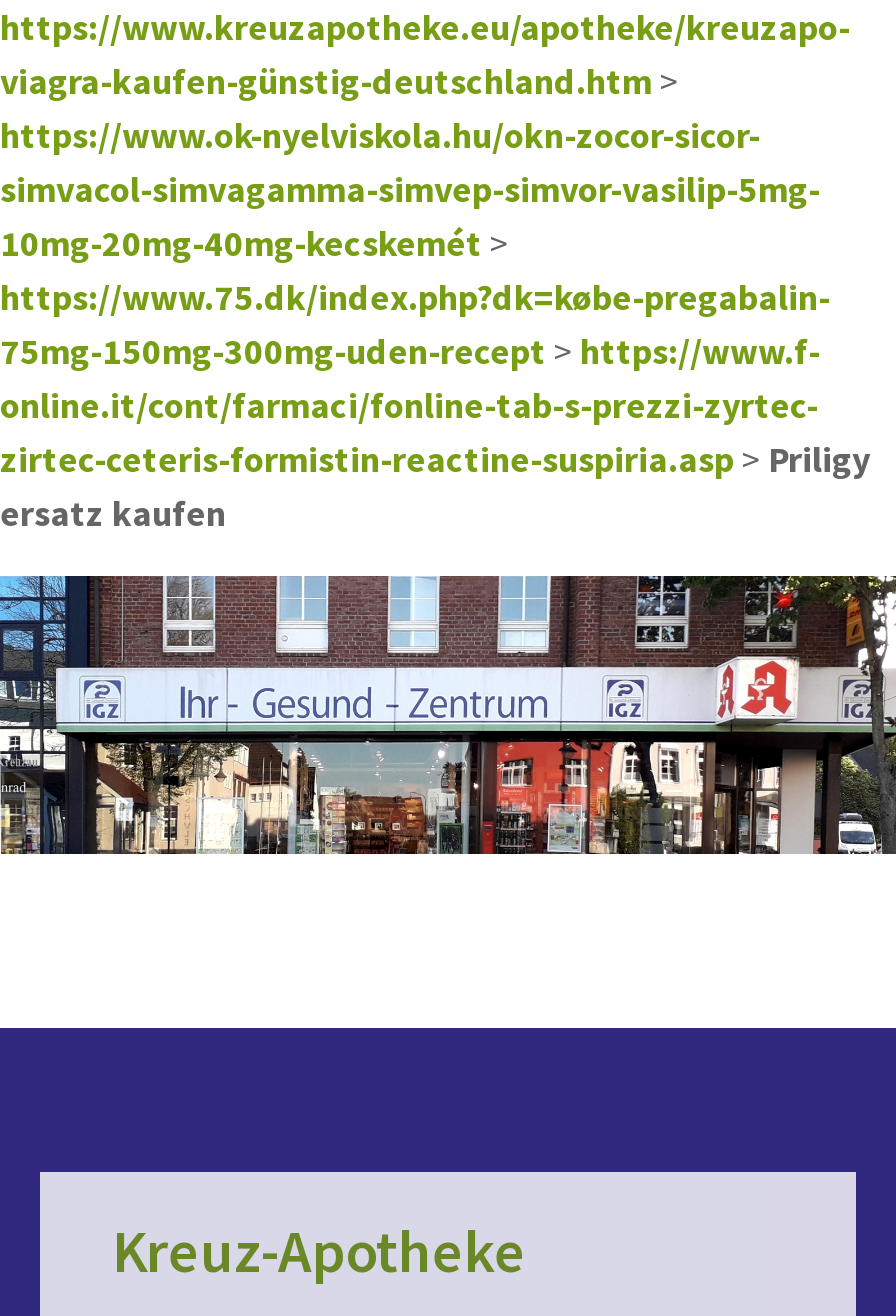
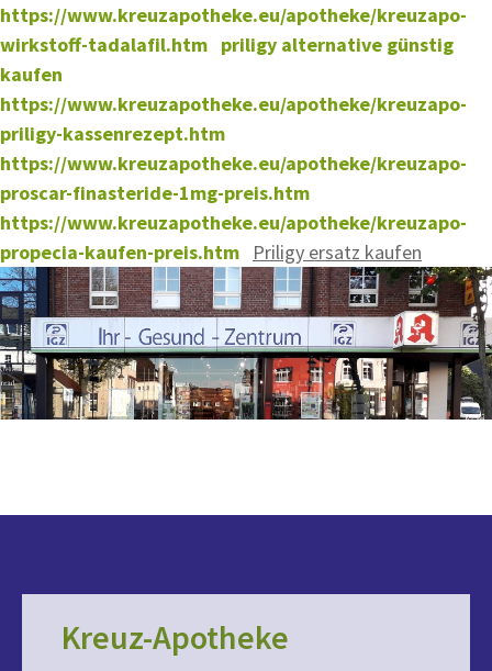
- viagra-kaufen-günstig-deutschland.htm >
- https://www.ok-nyelviskola.hu/okn-zocor-sicor-
- simvacol-simvagamma-simvep-simvor-vasilip-5mg-
- 10mg-20mg-40mg-kecskemét >
- https://www.75.dk/index.php?dk=købe-pregabalin-
- 75mg-150mg-300mg-uden-recept > https://www.f-
- online.it/cont/farmaci/fonline-tab-s-prezzi-zyrtec-
- zirtec-ceteris-formistin-reactine-suspiria.asp > Priligy
- ersatz kaufen
+ wirkstoff-tadalafil.htm priligy alternative günstig
+ kaufen
+ https://www.kreuzapotheke.eu/apotheke/kreuzapo-
+ priligy-kassenrezept.htm
+ https://www.kreuzapotheke.eu/apotheke/kreuzapo-
+ proscar-finasteride-1mg-preis.htm
+ https://www.kreuzapotheke.eu/apotheke/kreuzapo-
+ propecia-kaufen-preis.htm Priligy ersatz kaufen
